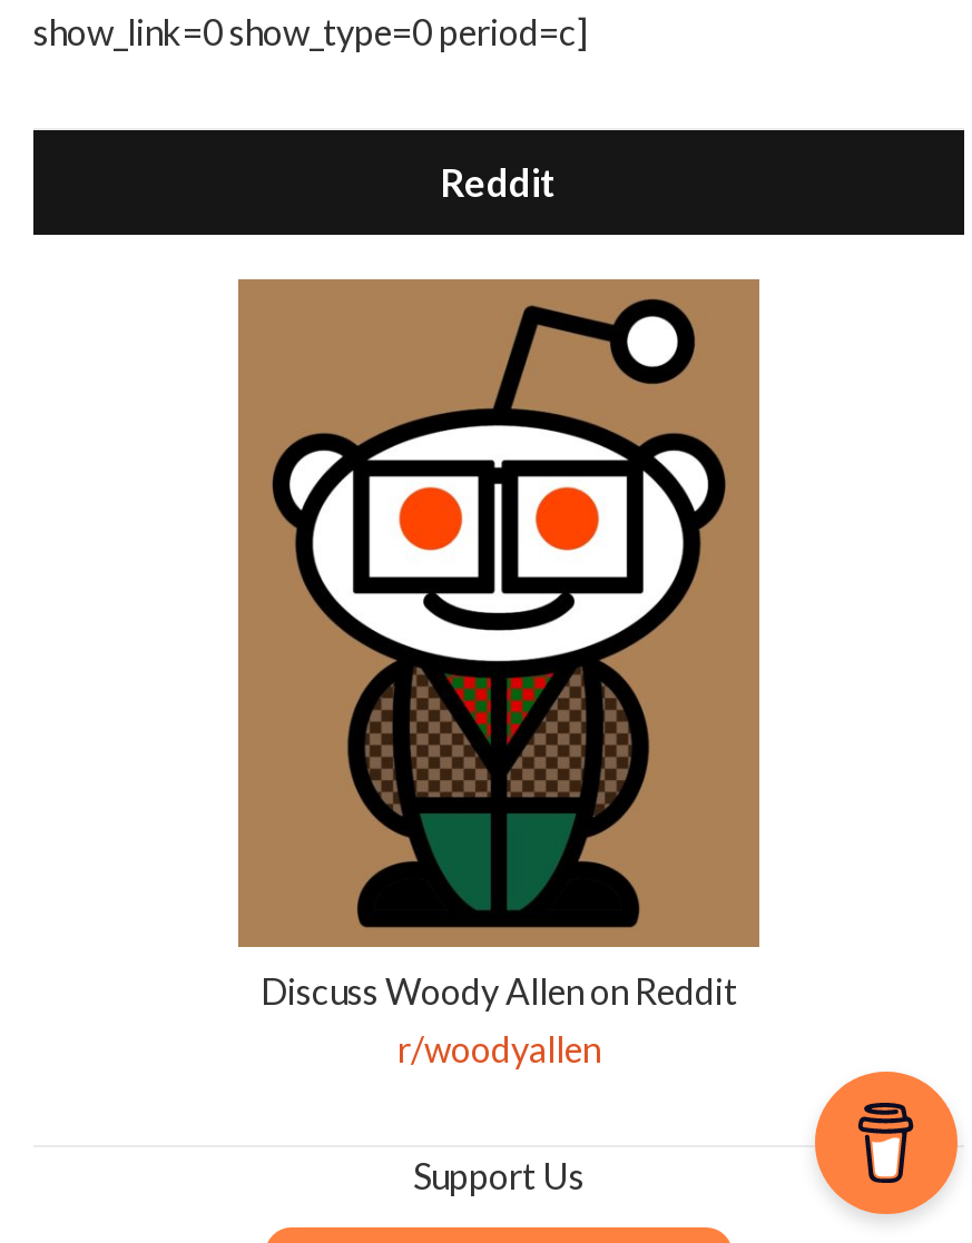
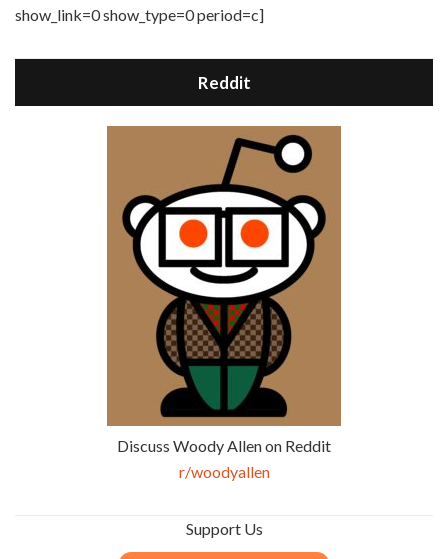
- [image]
